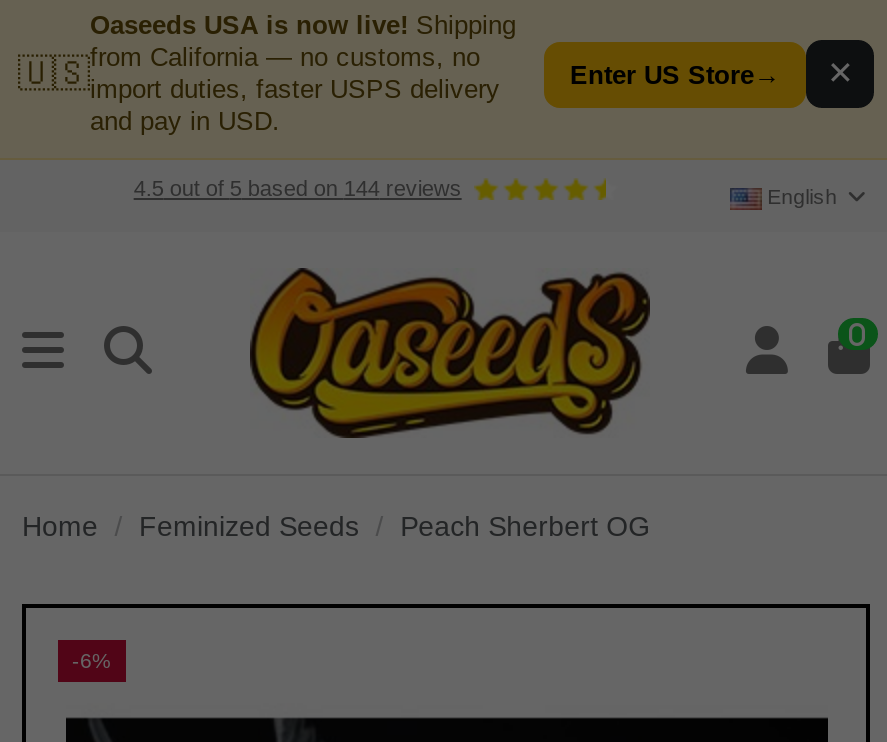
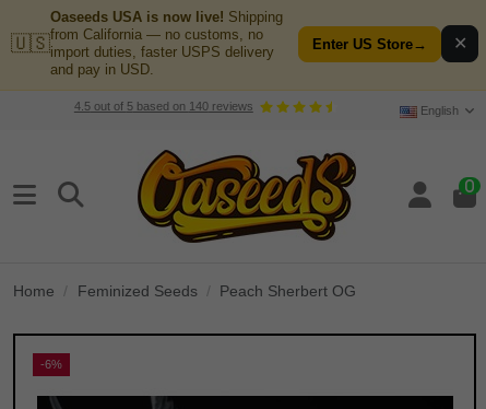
- 4.5 out of 5 based on 144 reviews
+ 4.5 out of 5 based on 140 reviews
